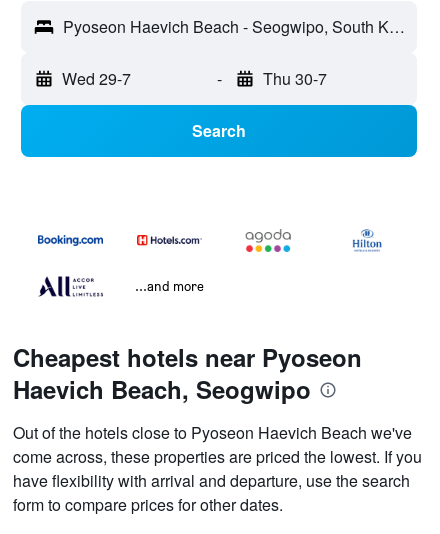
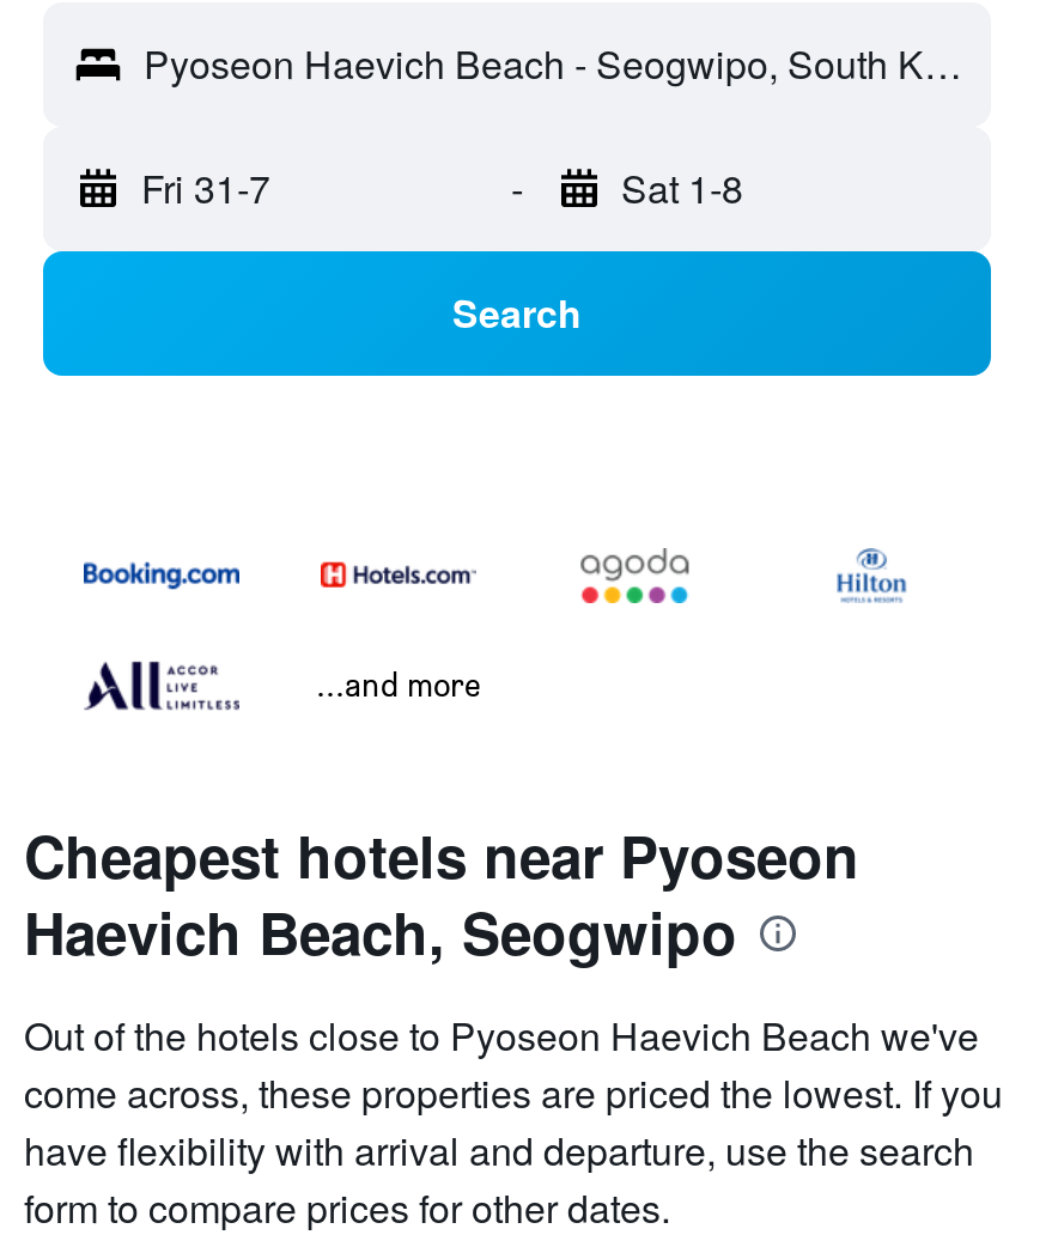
- Wed 29-7
+ Fri 31-7

- Thu 30-7
+ Sat 1-8
